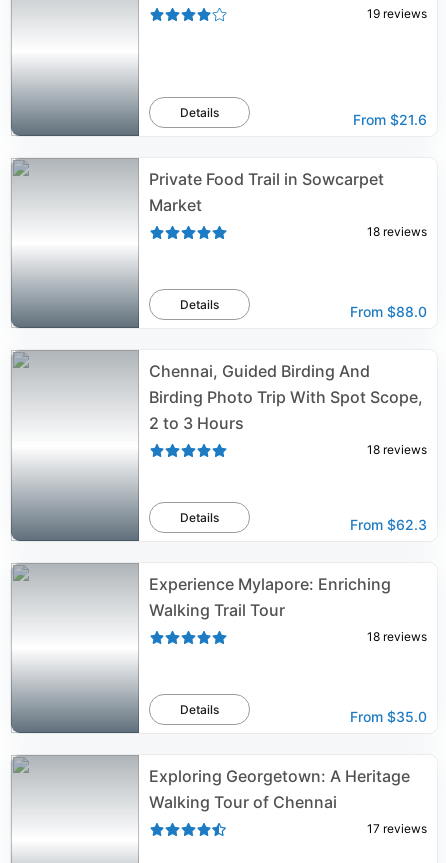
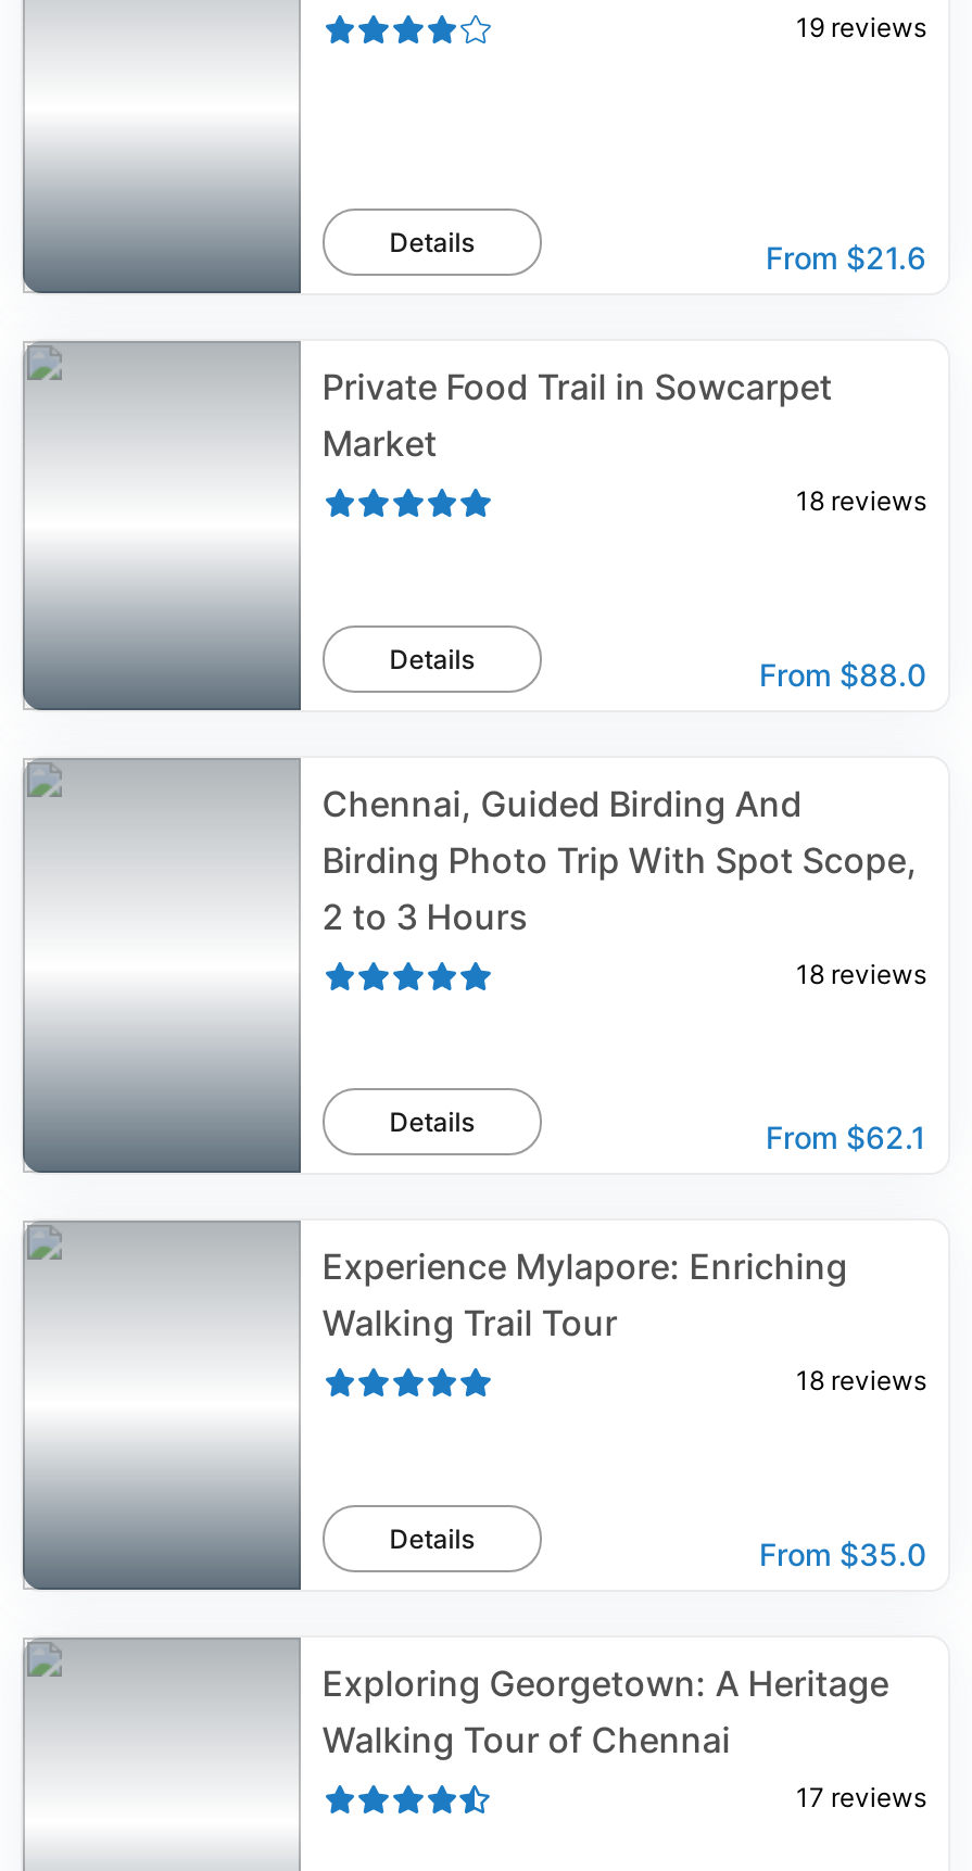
- From $62.3
+ From $62.1
